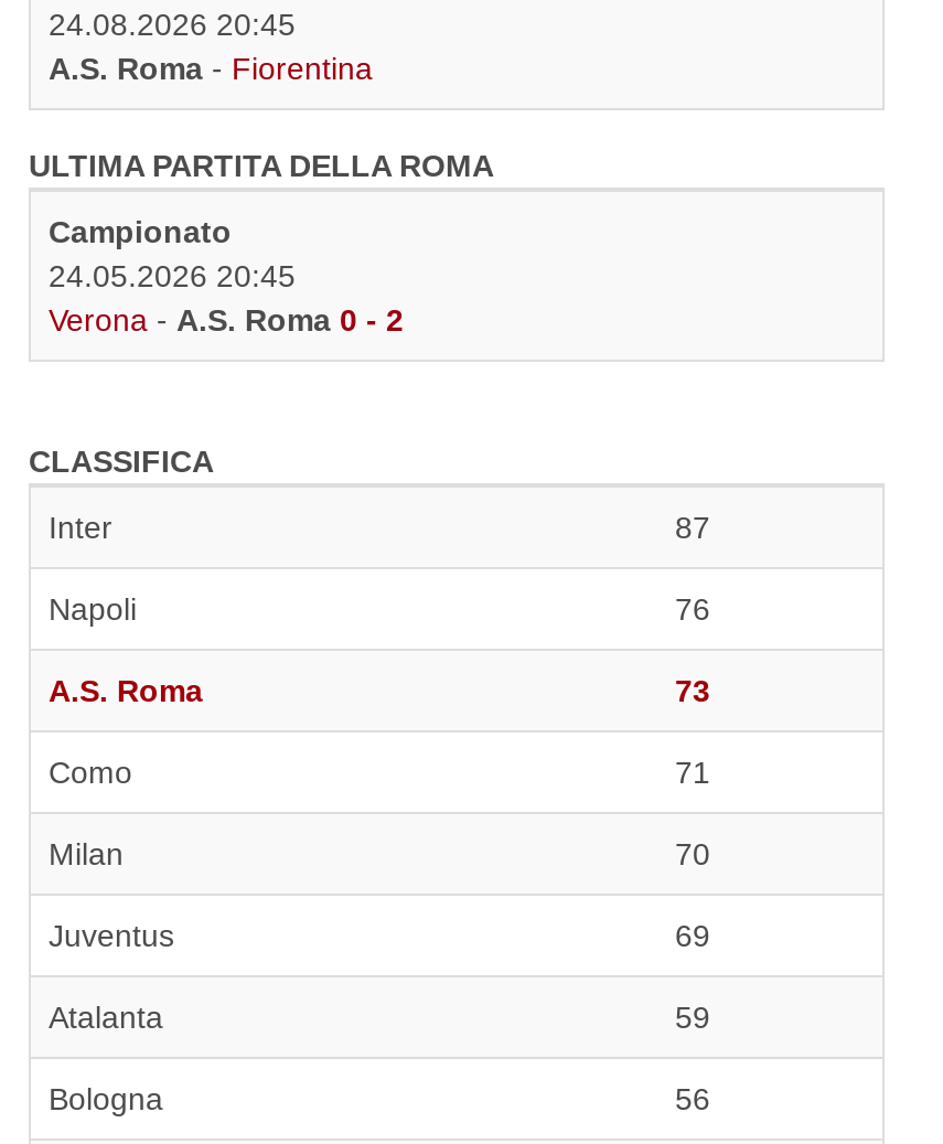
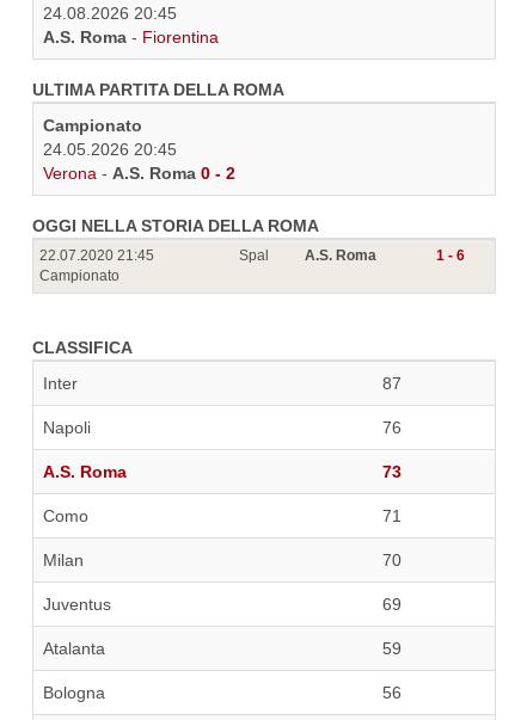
+ OGGI NELLA STORIA DELLA ROMA
+ 22.07.2020 21:45
+ Campionato

+ Spal
+ A.S. Roma
+ 1 - 6
